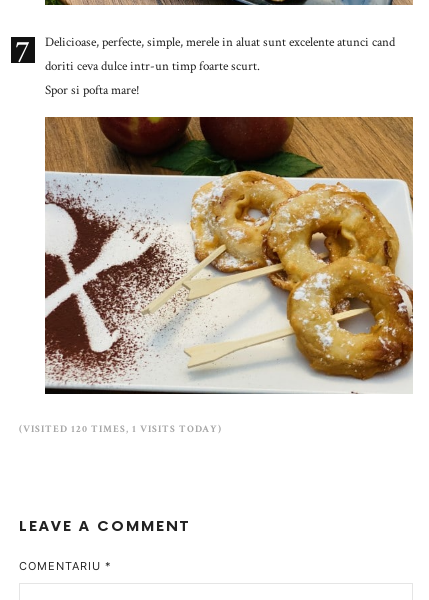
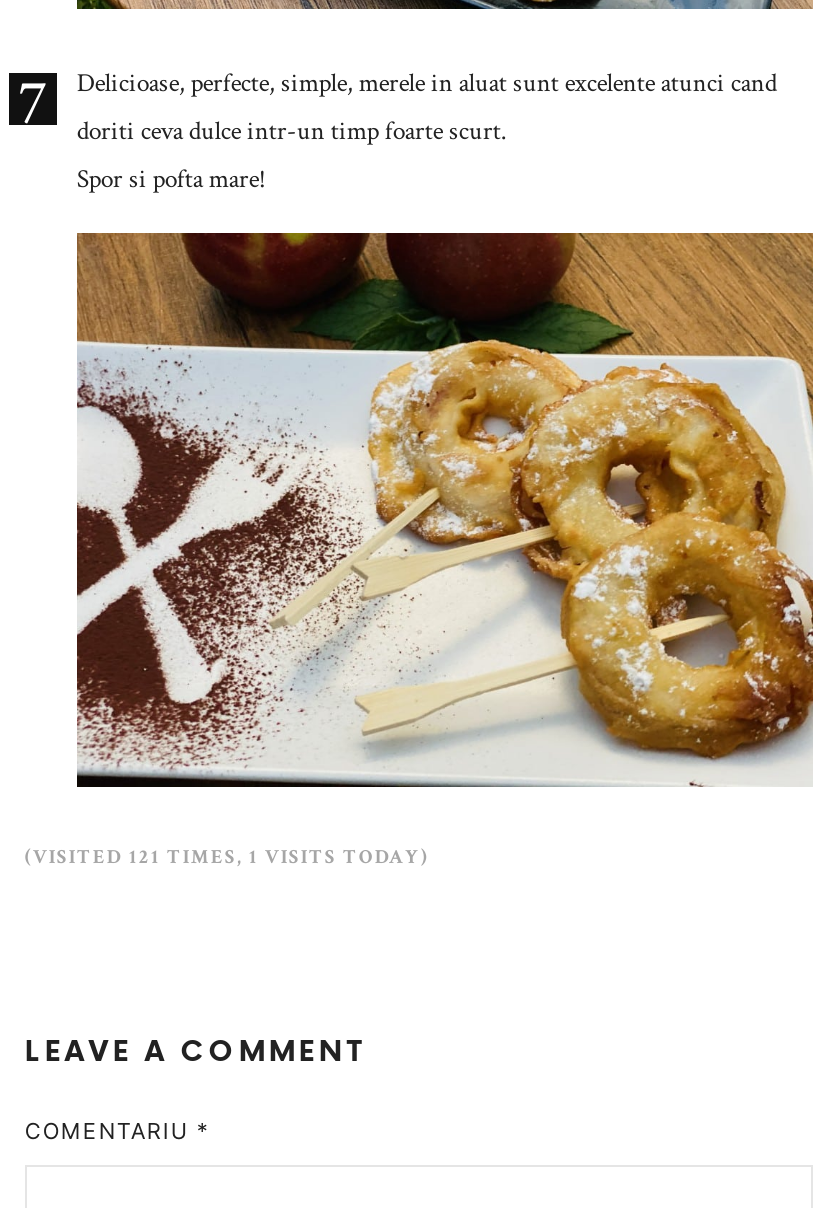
- (VISITED 120 TIMES, 1 VISITS TODAY)
+ (VISITED 121 TIMES, 1 VISITS TODAY)
